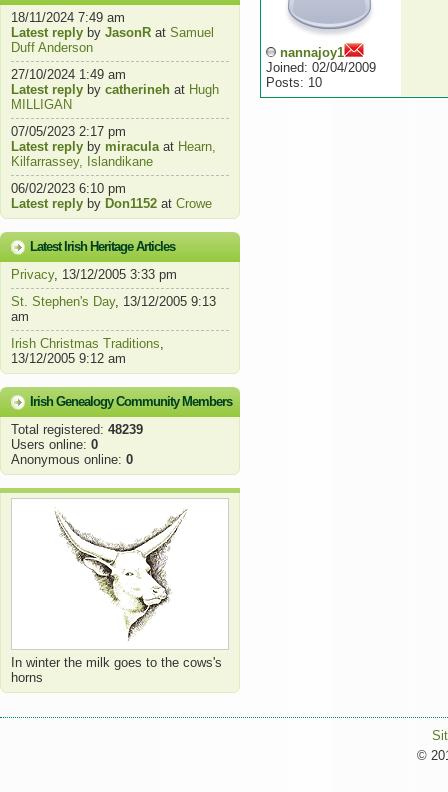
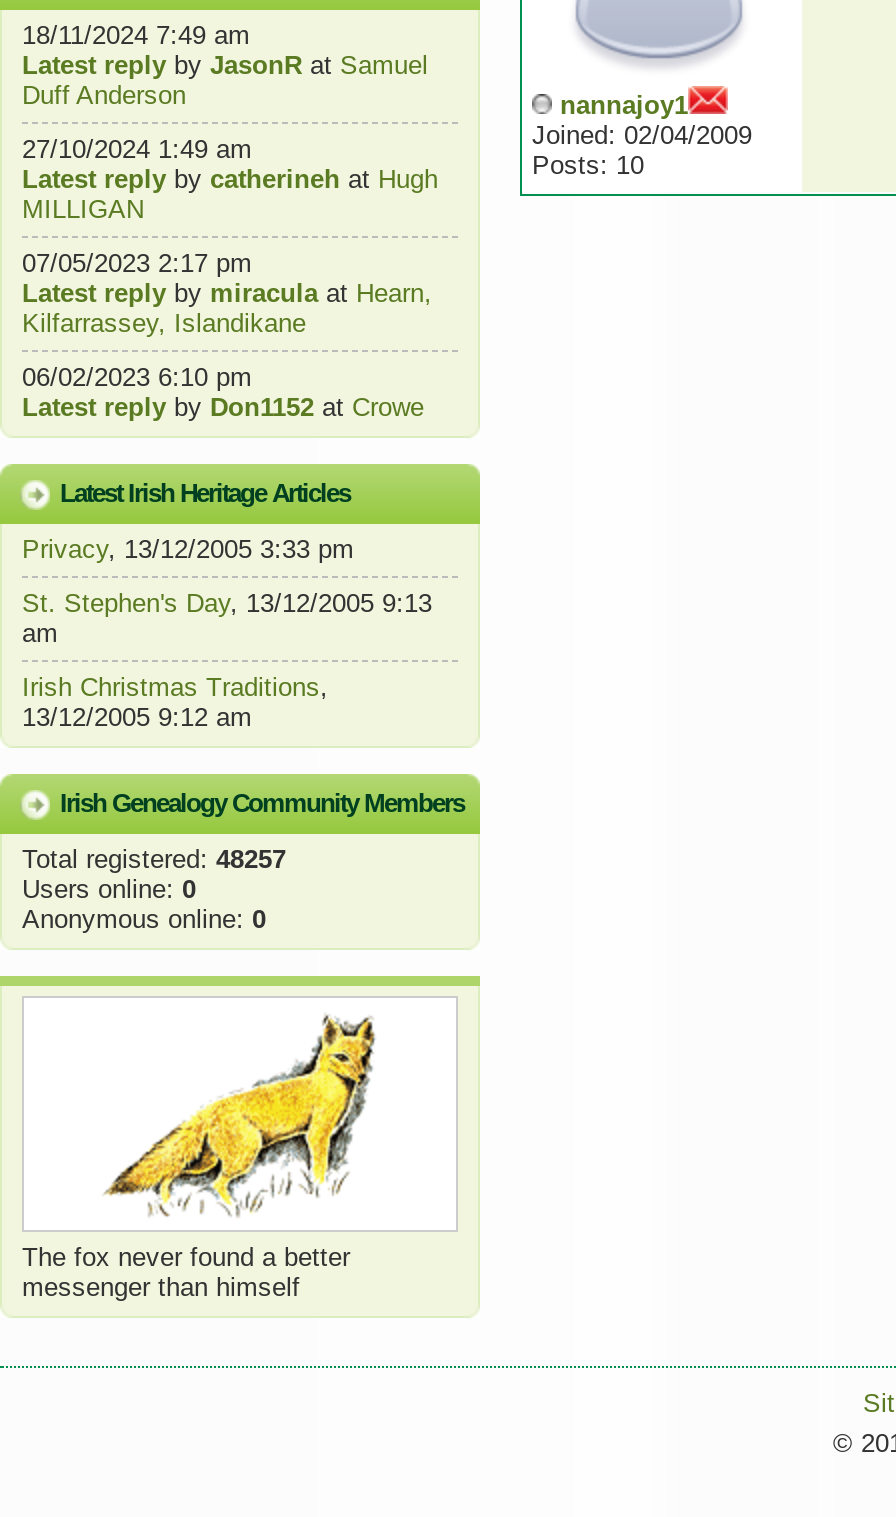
- Total registered: 48239
+ Total registered: 48257

- [image]
+ [image]

- In winter the milk goes to the cows's
- horns
+ The fox never found a better
+ messenger than himself
